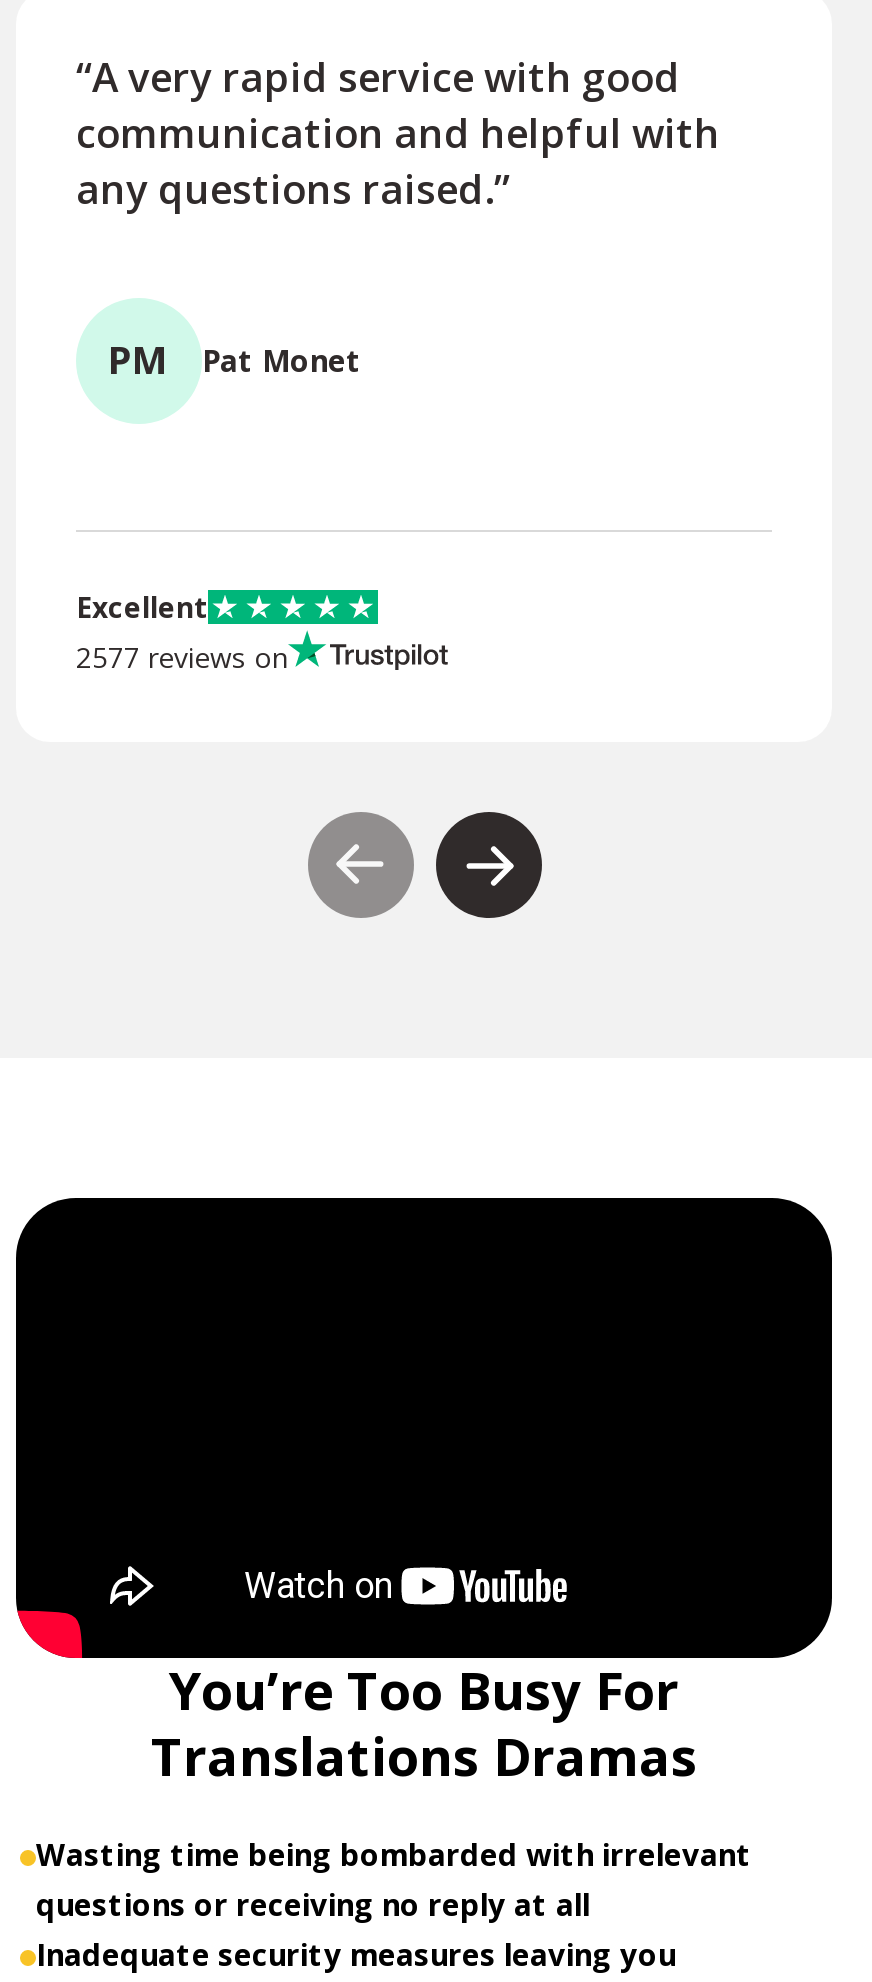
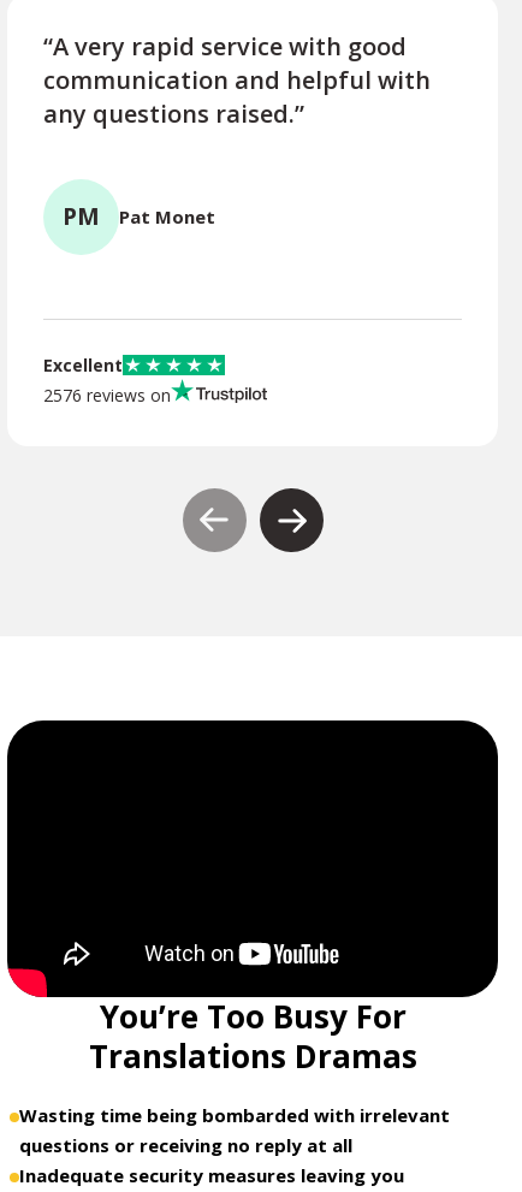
- 2577 reviews on
+ 2576 reviews on
